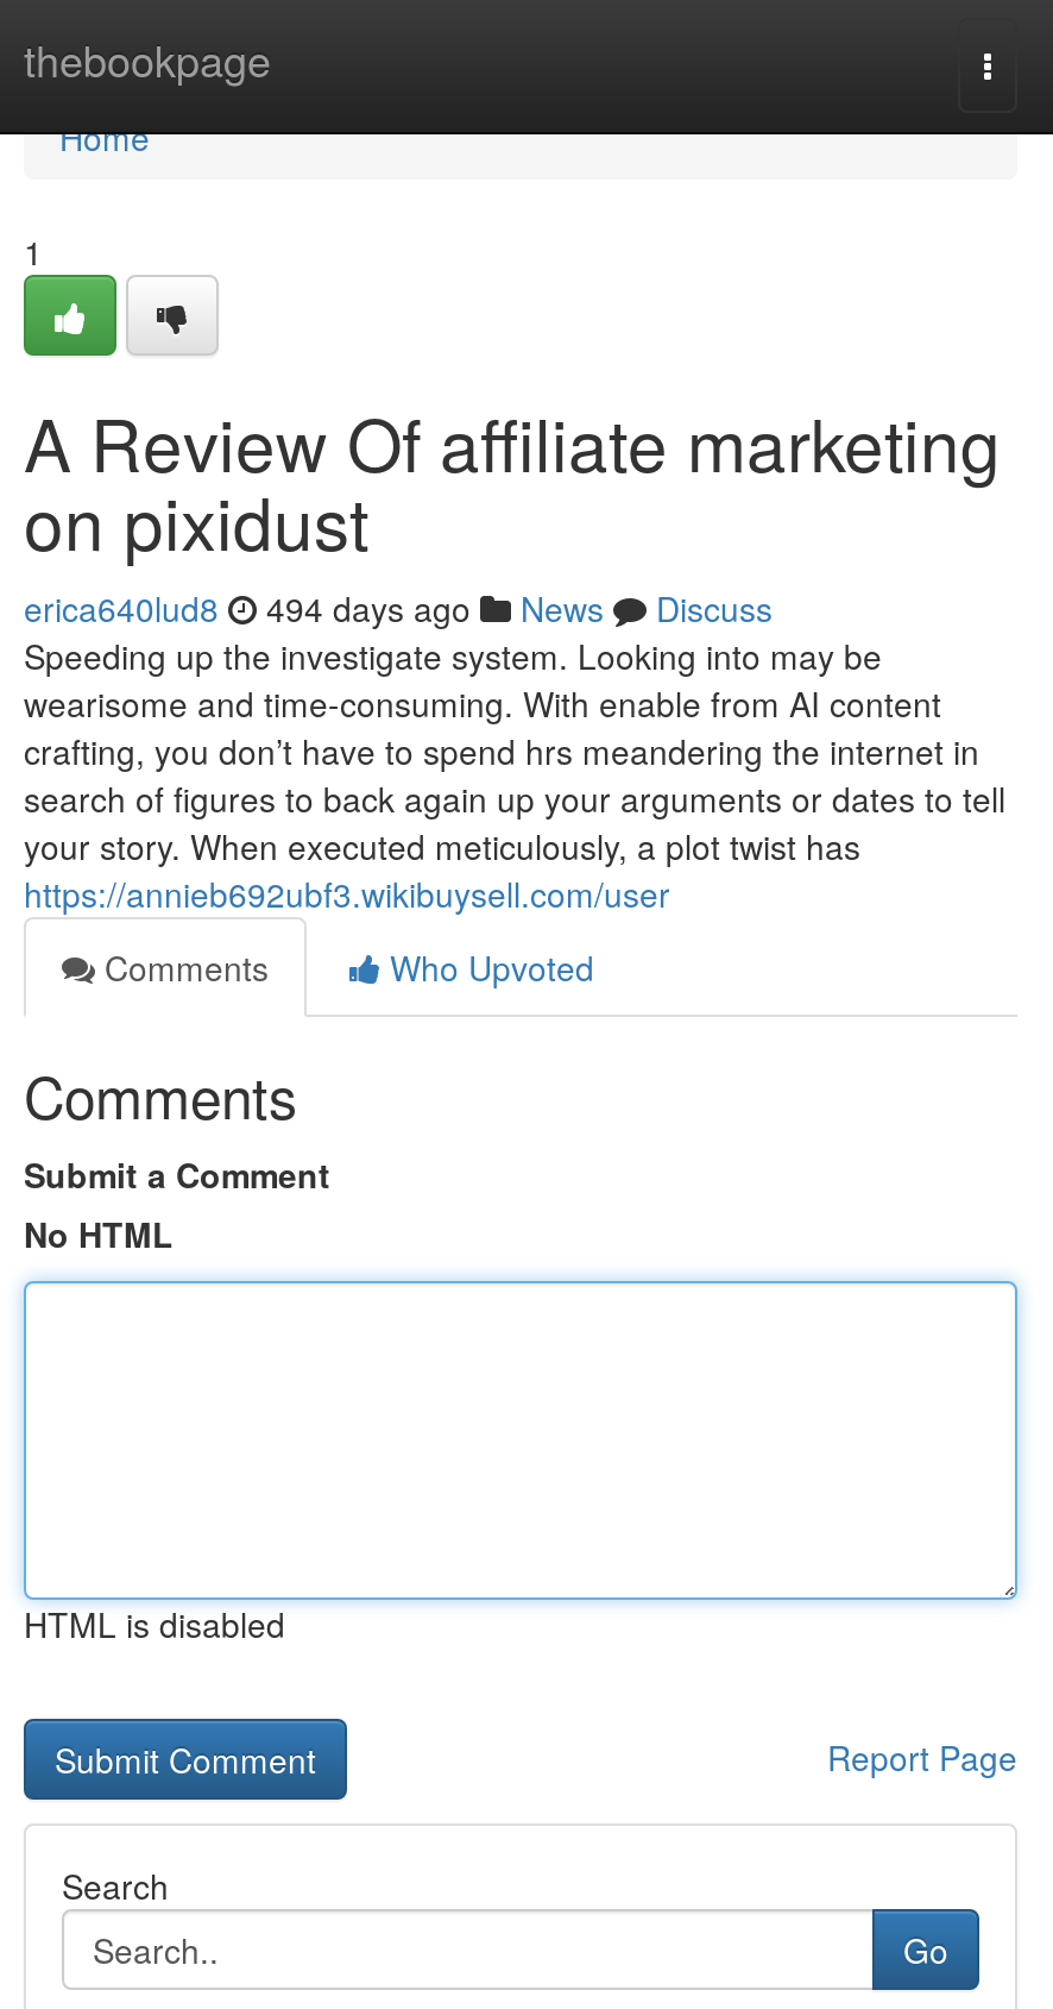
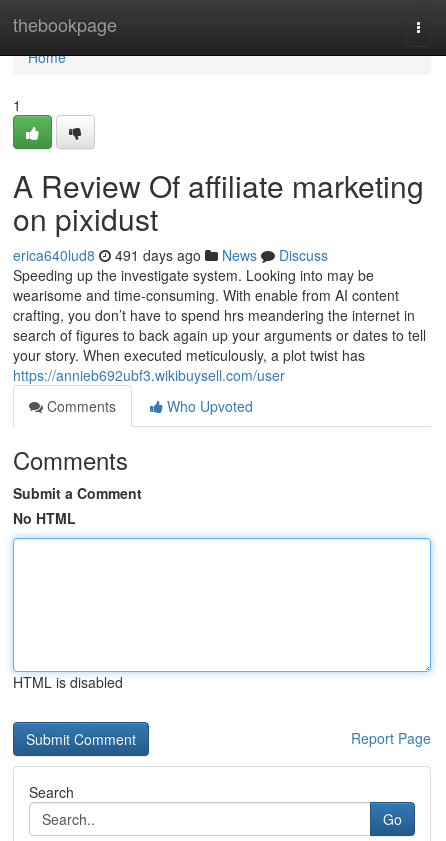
- erica640lud8 494 days ago News Discuss
+ erica640lud8 491 days ago News Discuss
